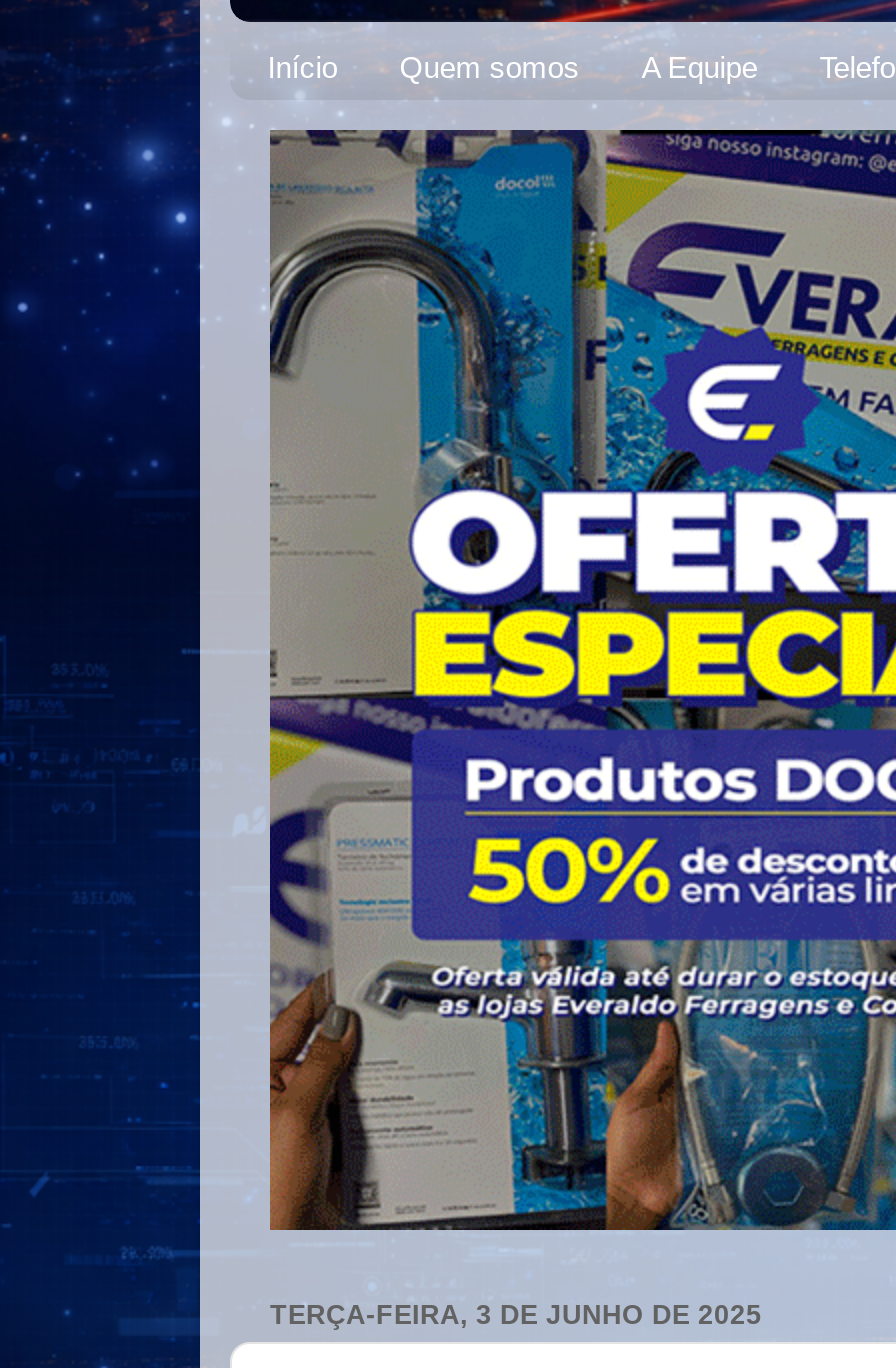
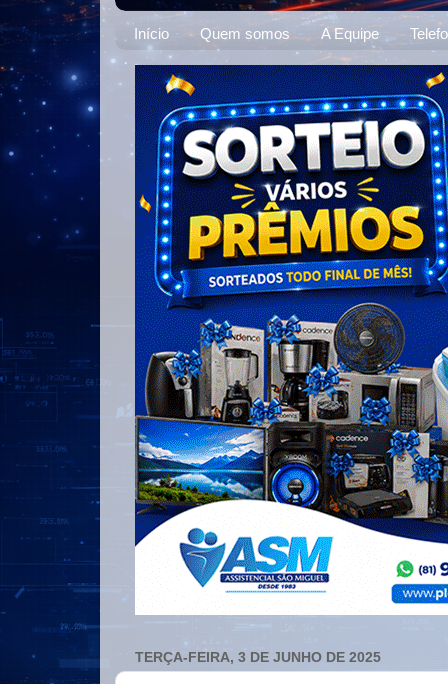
- [image]
+ [image]
